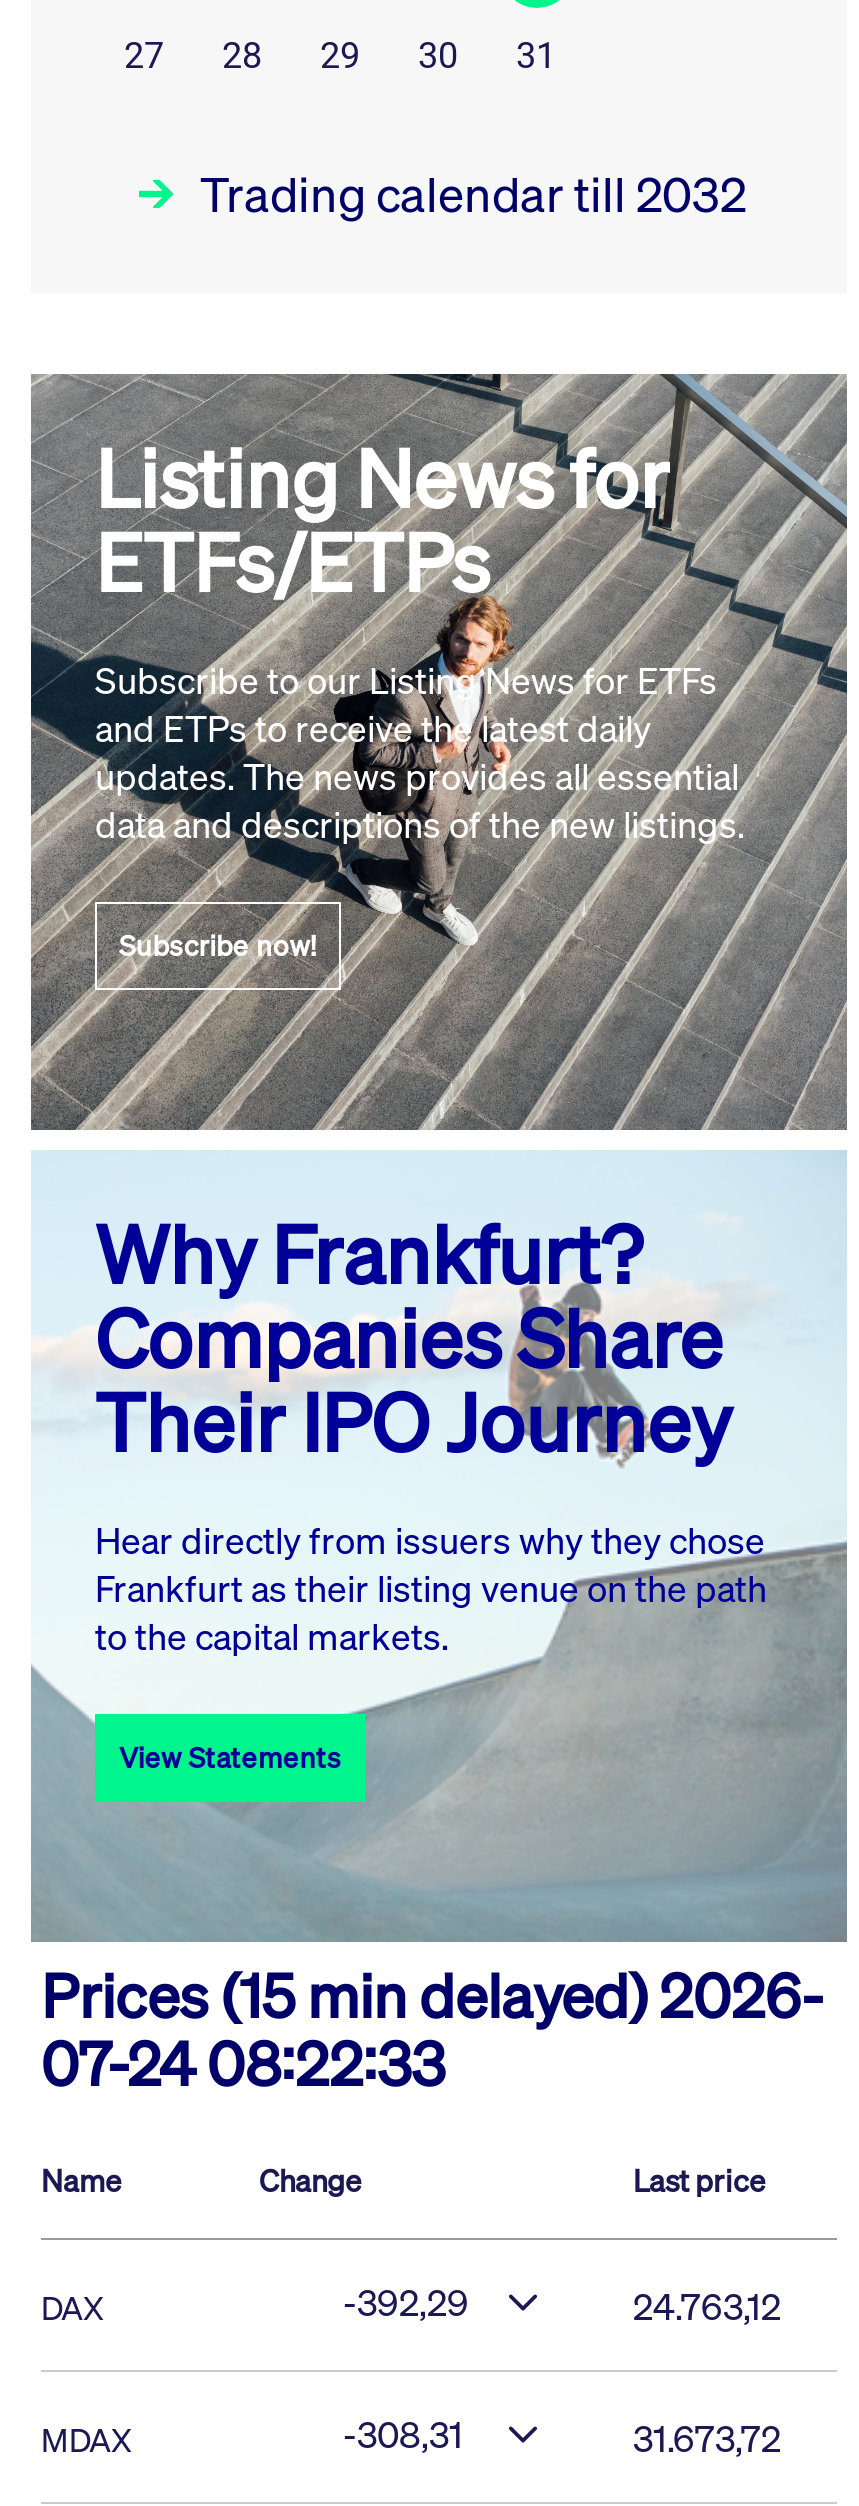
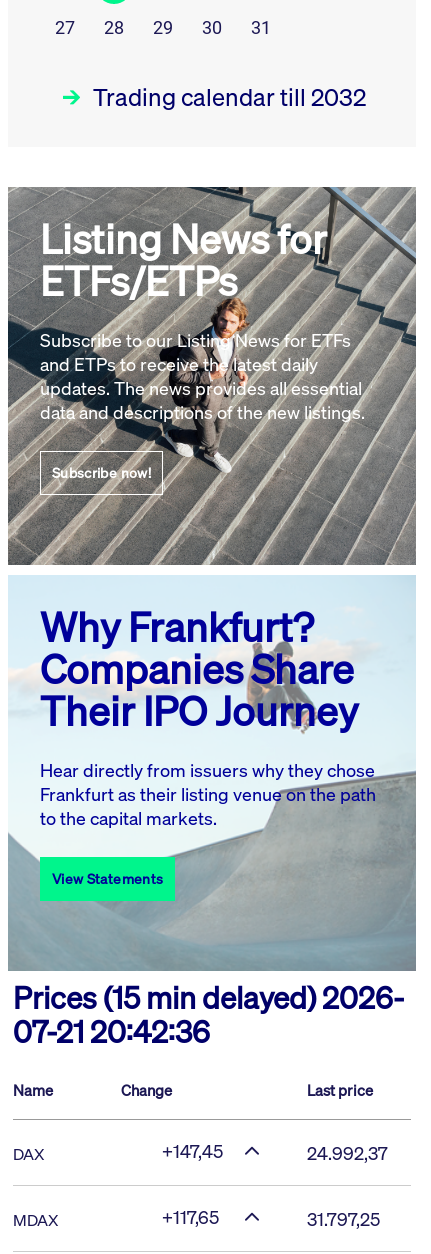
- 07-24 08:22:33
+ 07-21 20:42:36

- -392,29
+ +147,45

- 24.763,12
+ 24.992,37

- -308,31
+ +117,65

- 31.673,72
+ 31.797,25
